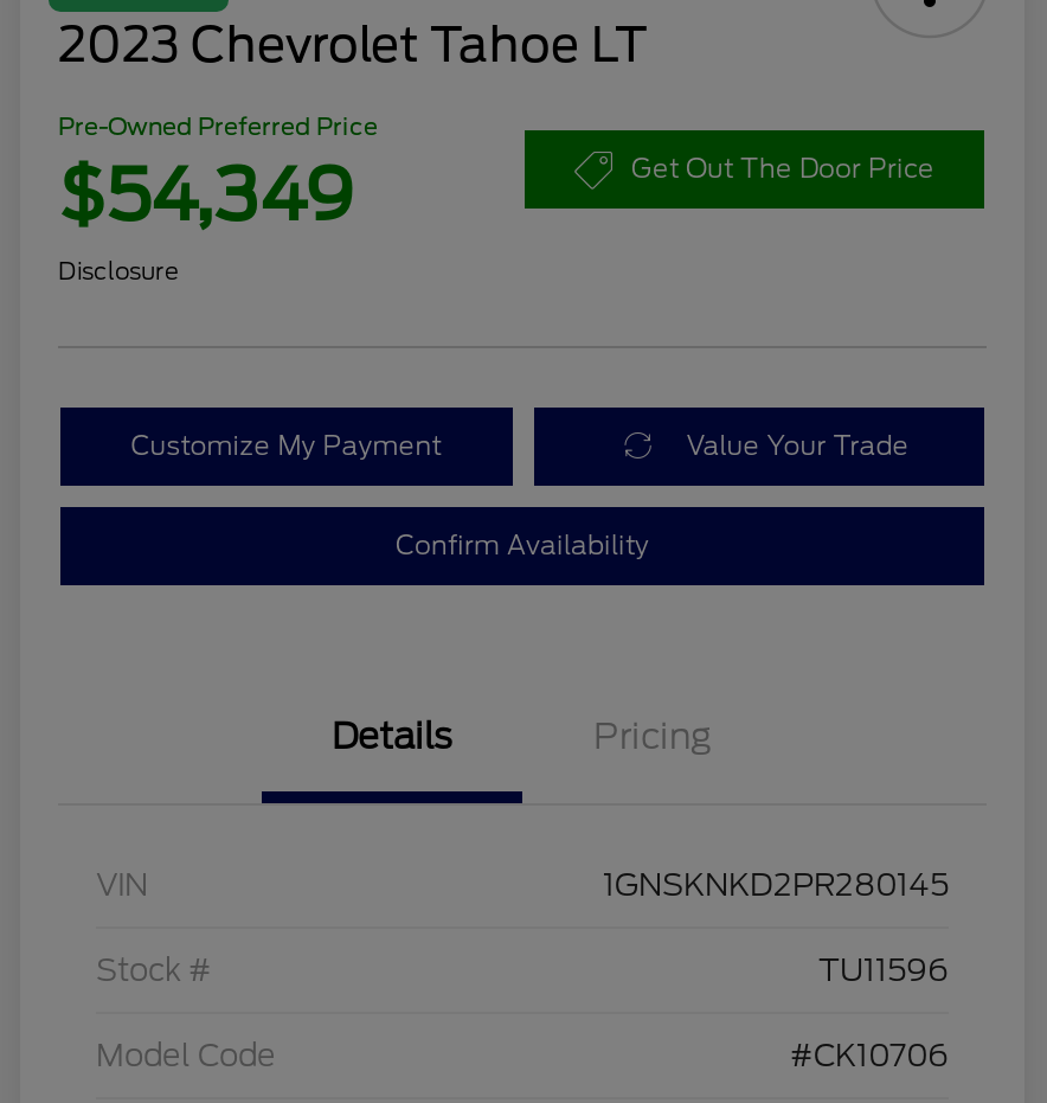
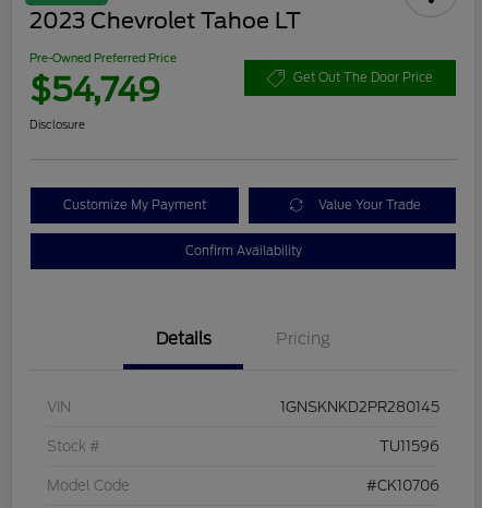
- $54,349
+ $54,749
